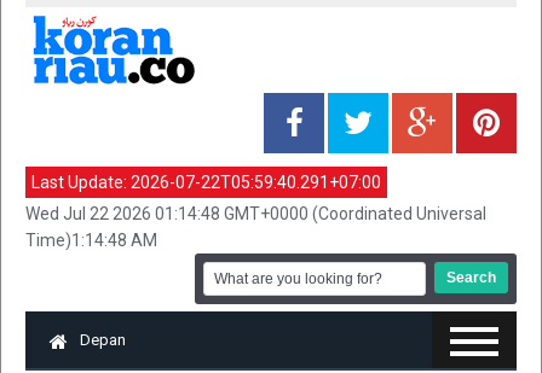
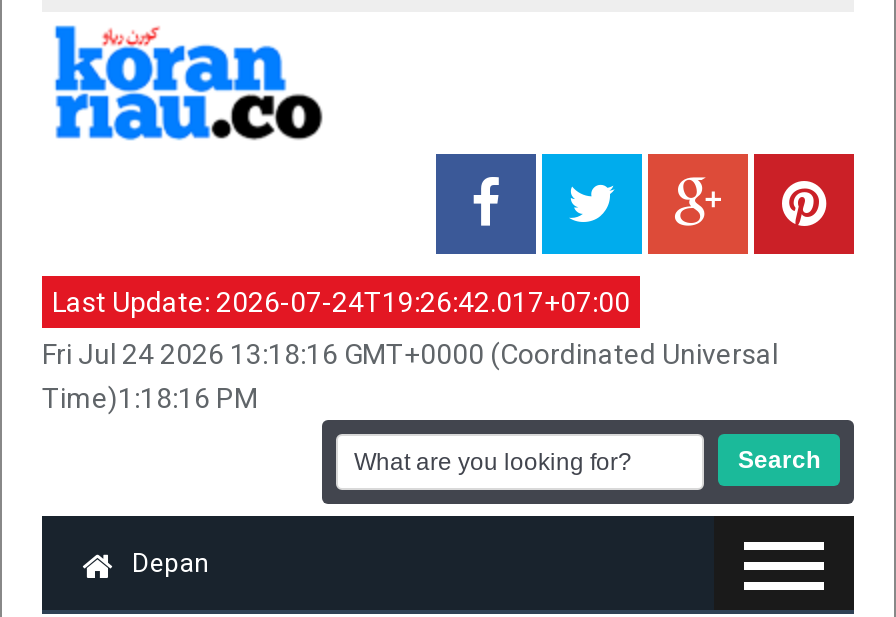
- Last Update: 2026-07-22T05:59:40.291+07:00
+ Last Update: 2026-07-24T19:26:42.017+07:00

- Wed Jul 22 2026 01:14:48 GMT+0000 (Coordinated Universal
- Time)1:14:48 AM
+ Fri Jul 24 2026 13:18:16 GMT+0000 (Coordinated Universal
+ Time)1:18:16 PM
